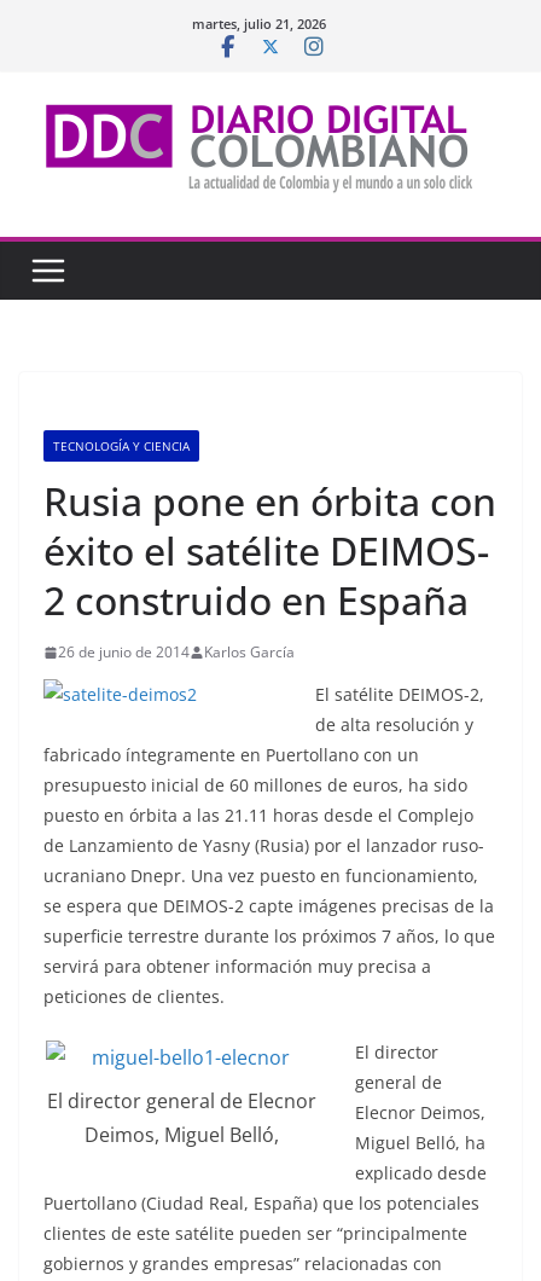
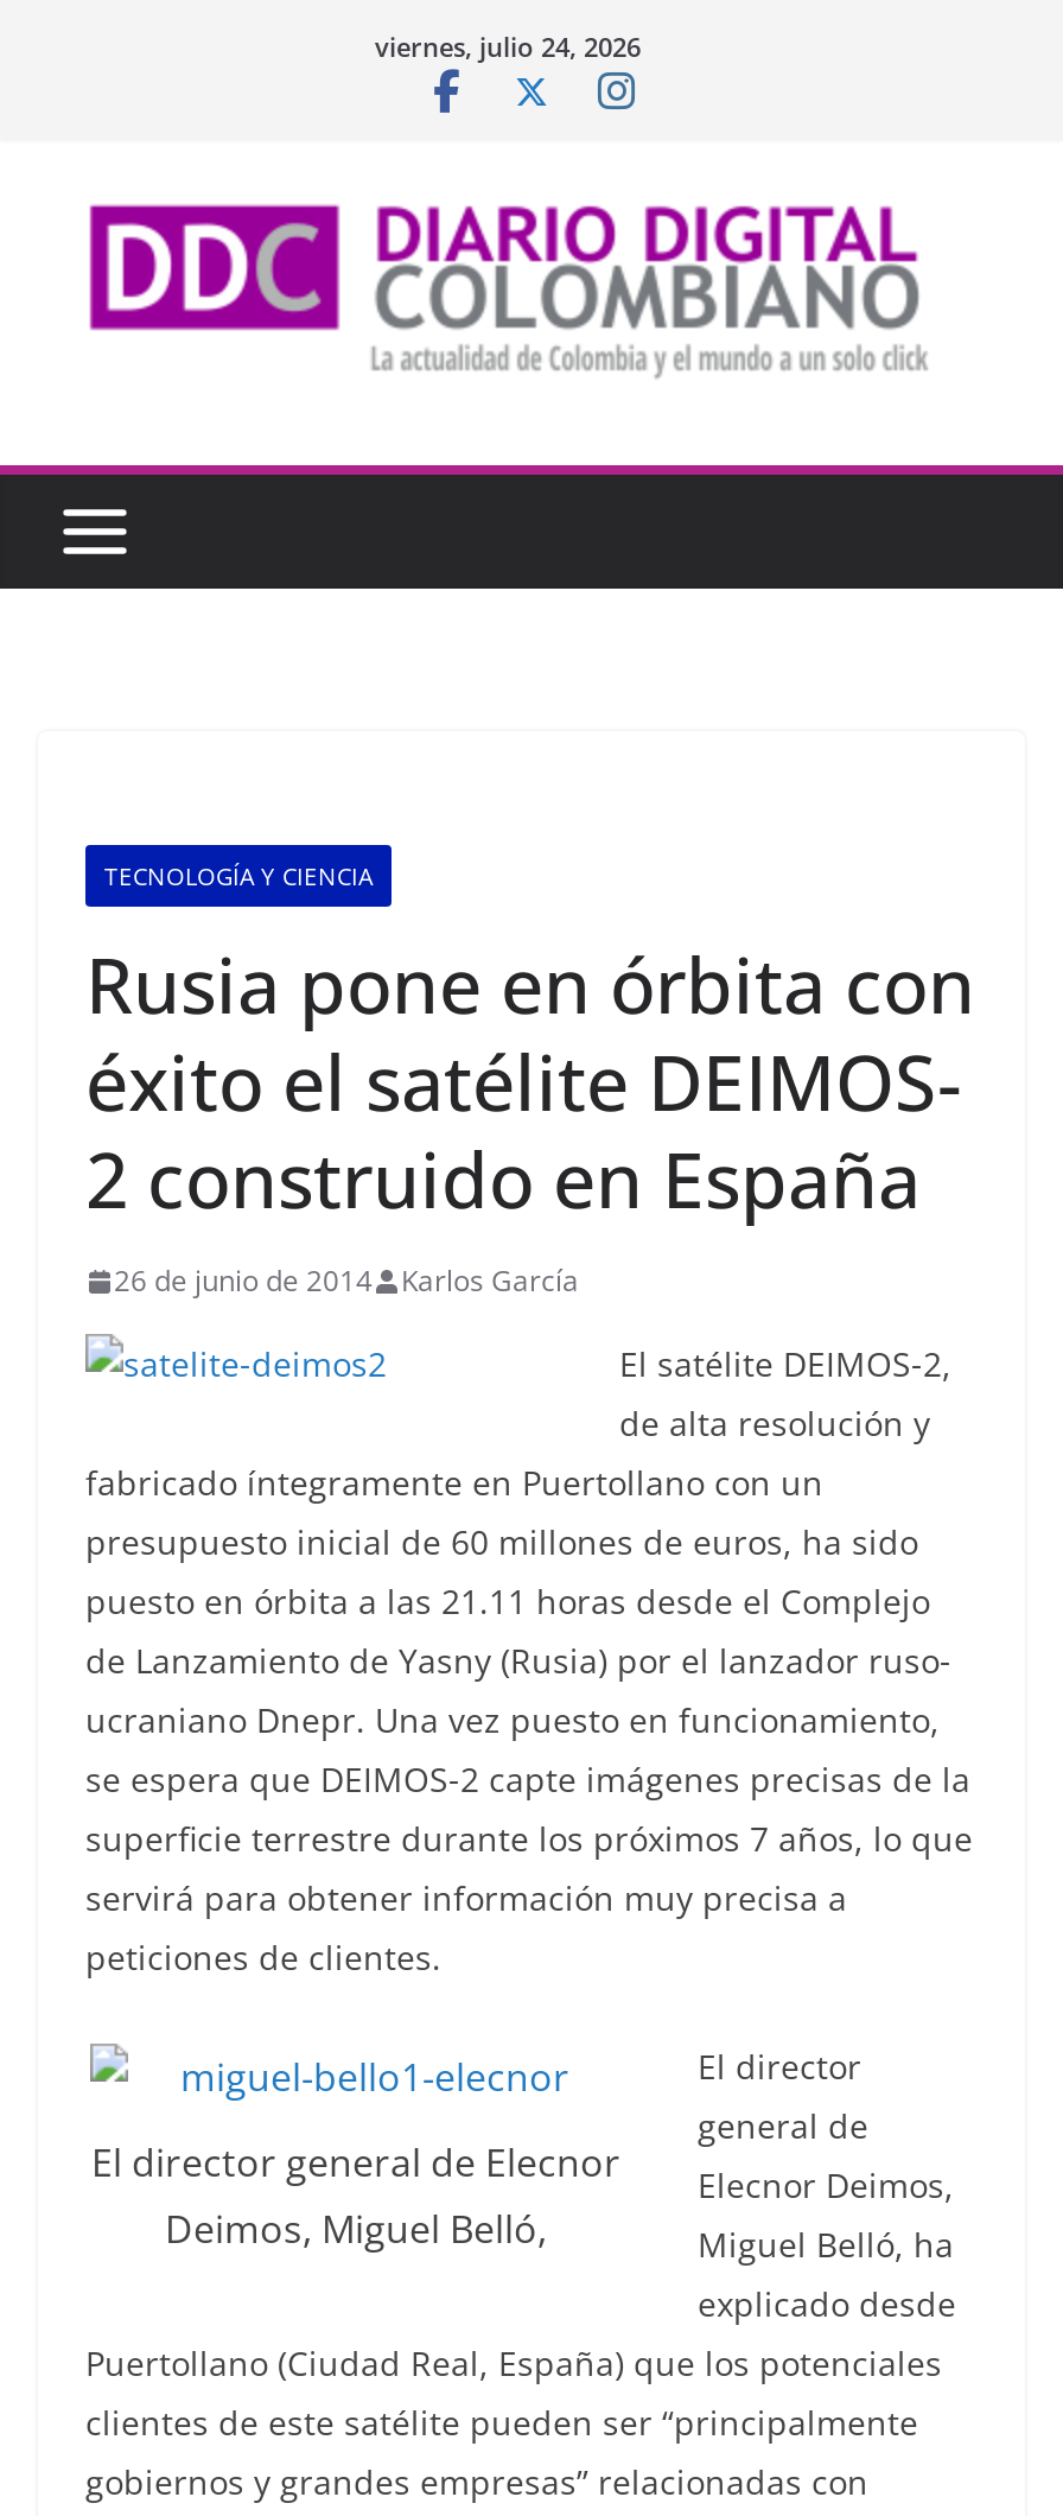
- martes, julio 21, 2026
+ viernes, julio 24, 2026
